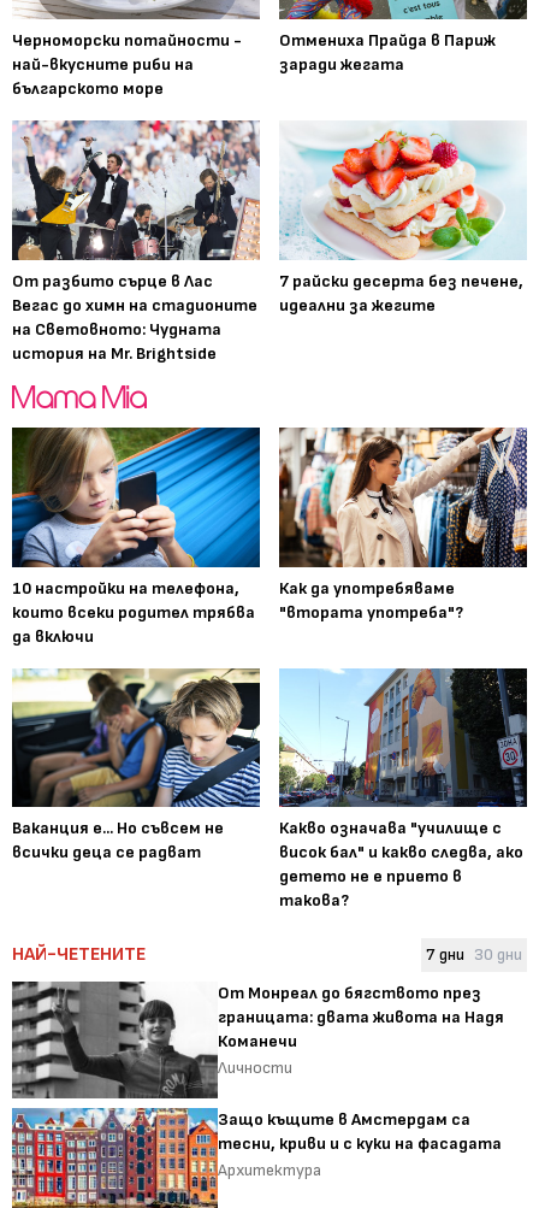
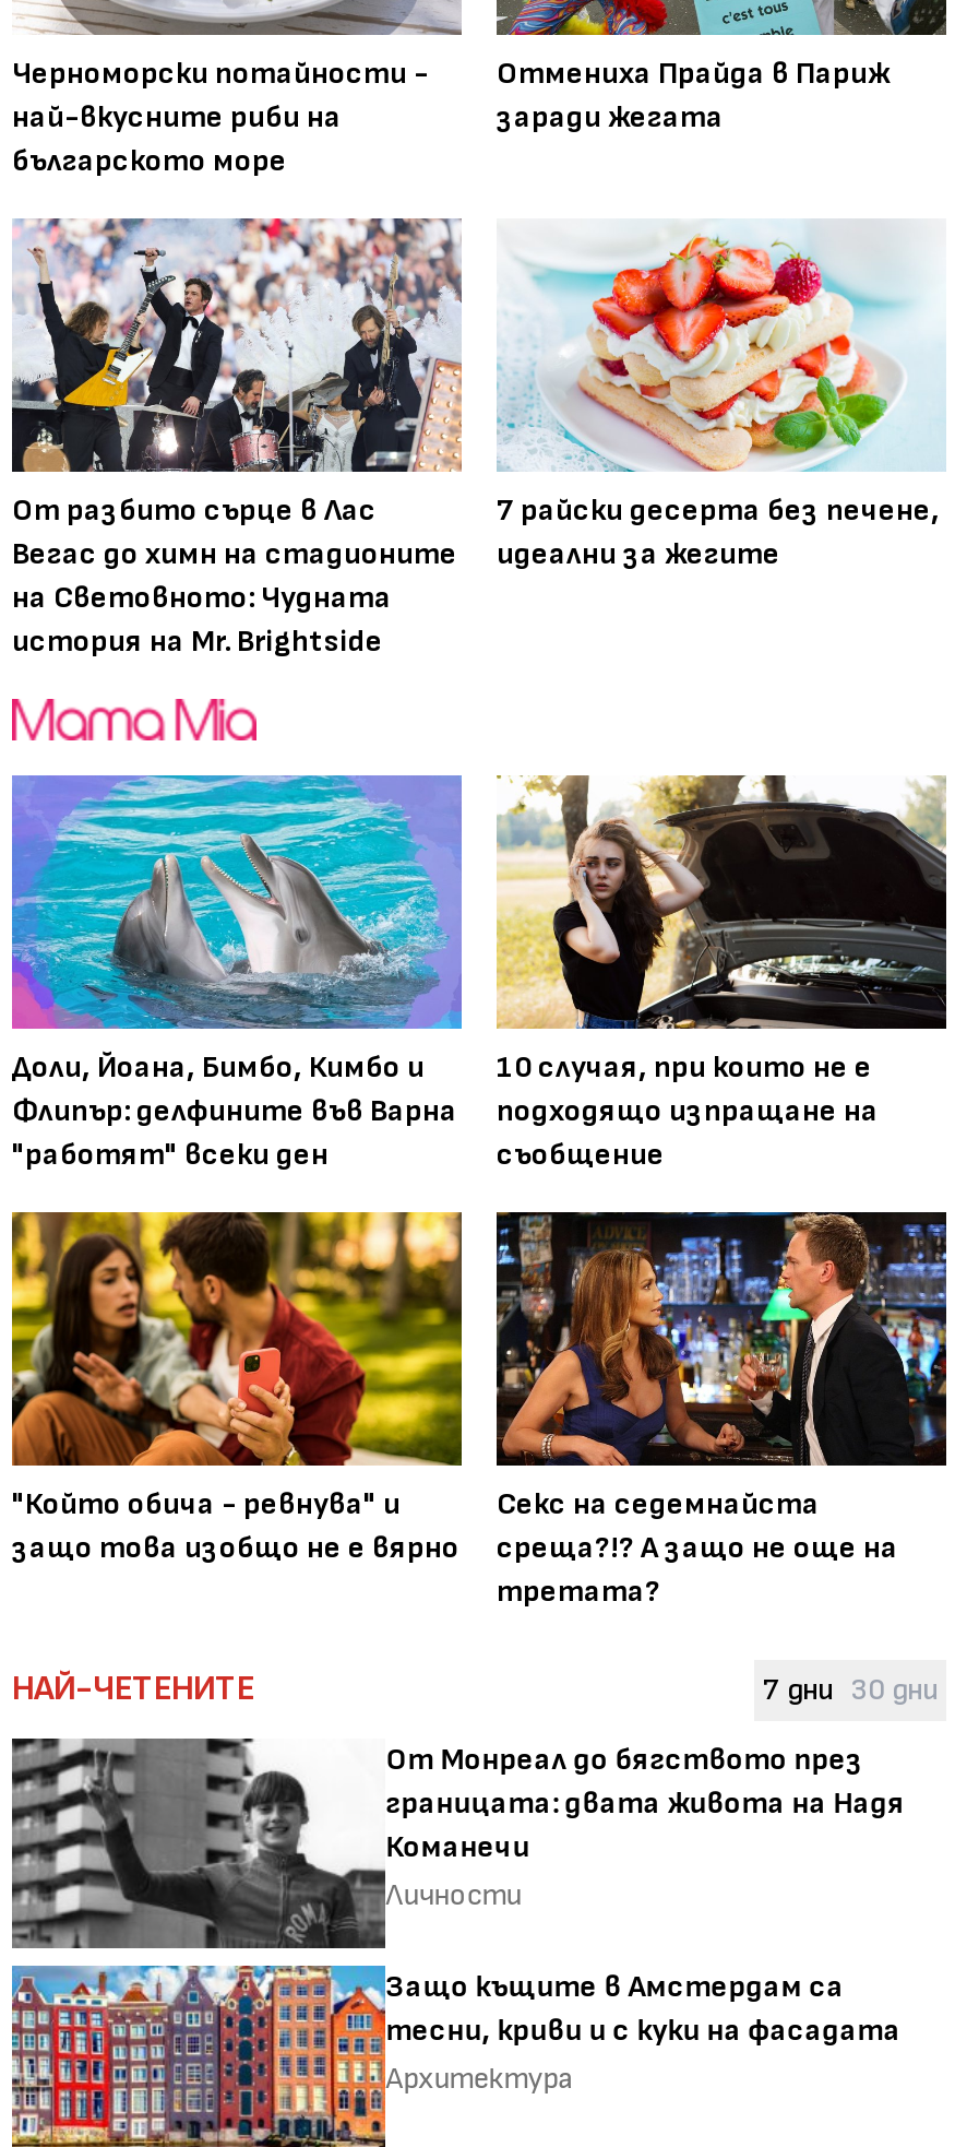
- [image]
- 10 настройки на телефона,
- които всеки родител трябва
- да включи
+ [image]
+ Доли, Йоана, Бимбо, Кимбо и
+ Флипър: делфините във Варна
+ "работят" всеки ден

- [image]
- Как да употребяваме
- "втората употреба"?
+ [image]
+ 10 случая, при които не е
+ подходящо изпращане на
+ съобщение

- [image]
- Ваканция е... Но съвсем не
- всички деца се радват
+ [image]
+ "Който обича - ревнува" и
+ защо това изобщо не е вярно

- [image]
- Какво означава "училище с
- висок бал" и какво следва, ако
- детето не е прието в
- такова?
+ [image]
+ Секс на седемнайста
+ среща?!? А защо не още на
+ третата?
